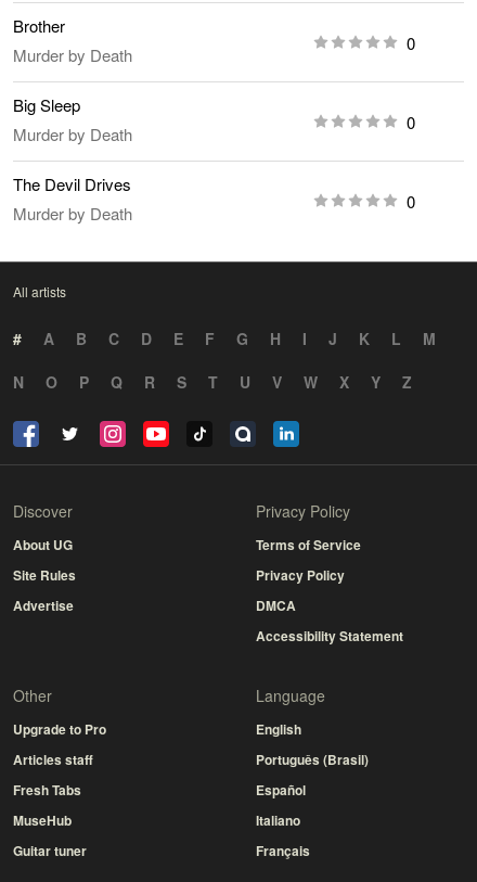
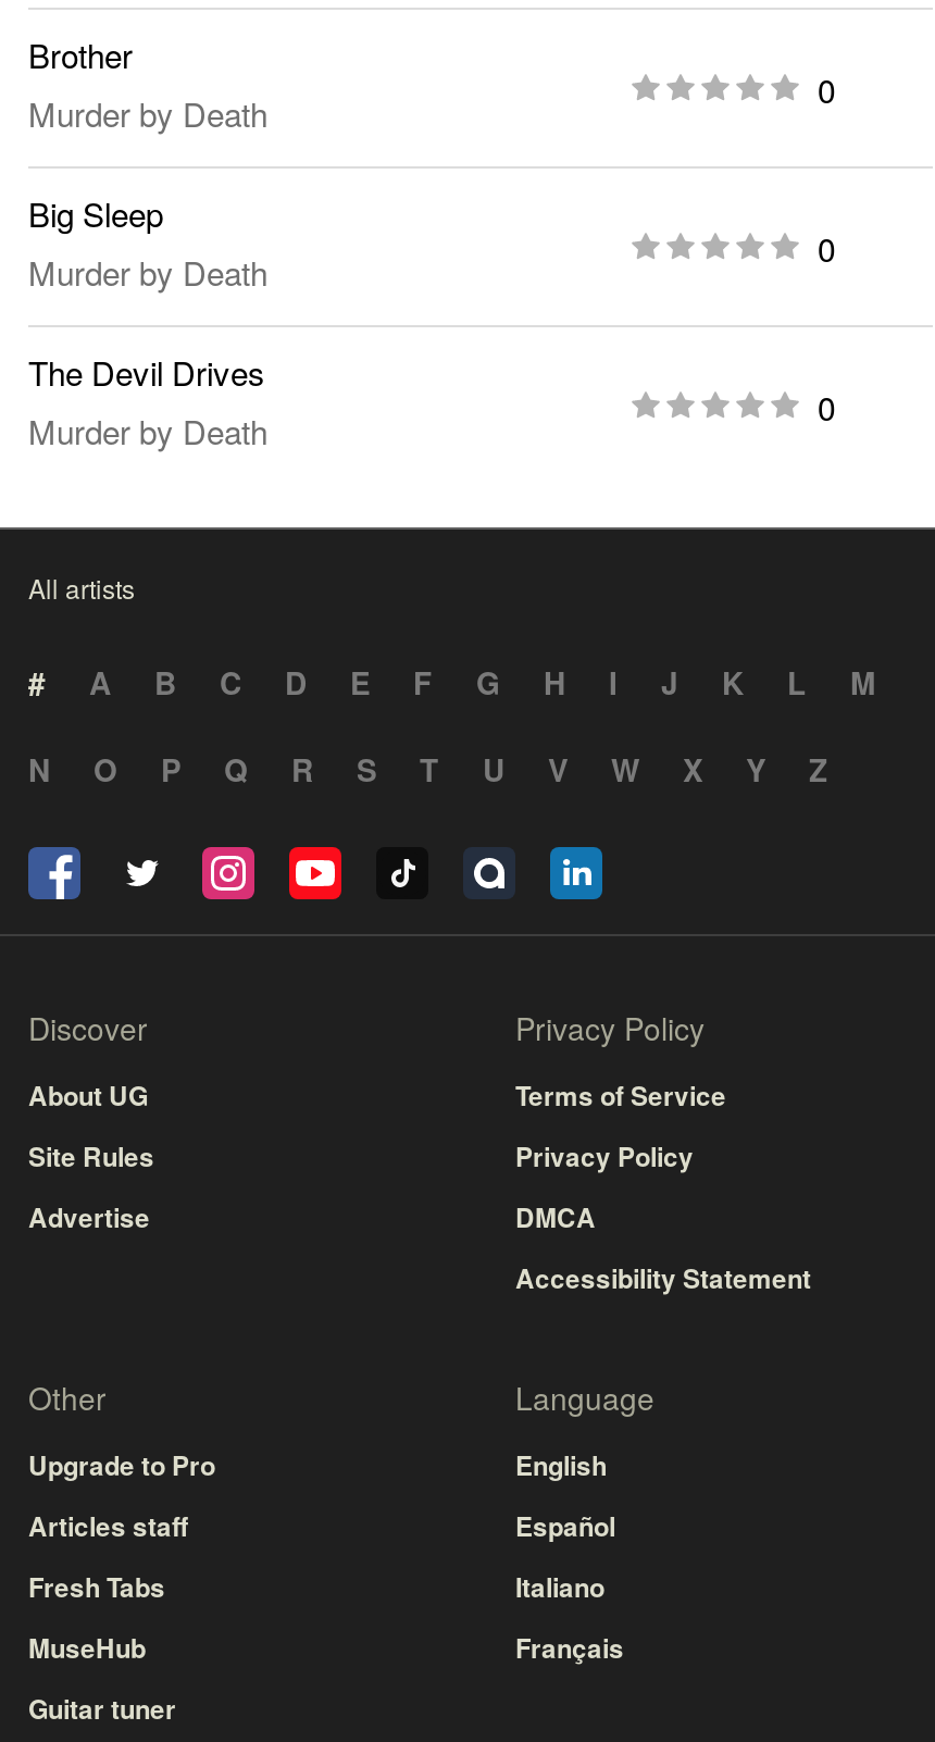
- Português (Brasil)

moved up: Español | Italiano | Français
